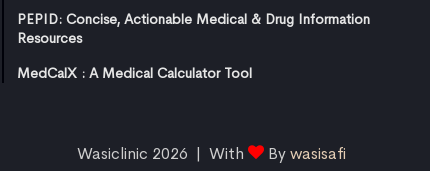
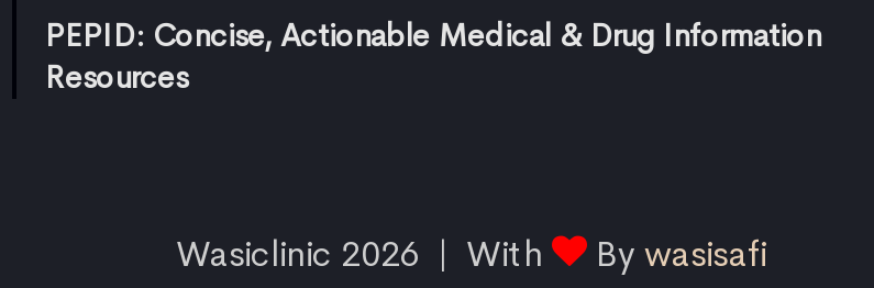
- MedCalX : A Medical Calculator Tool
